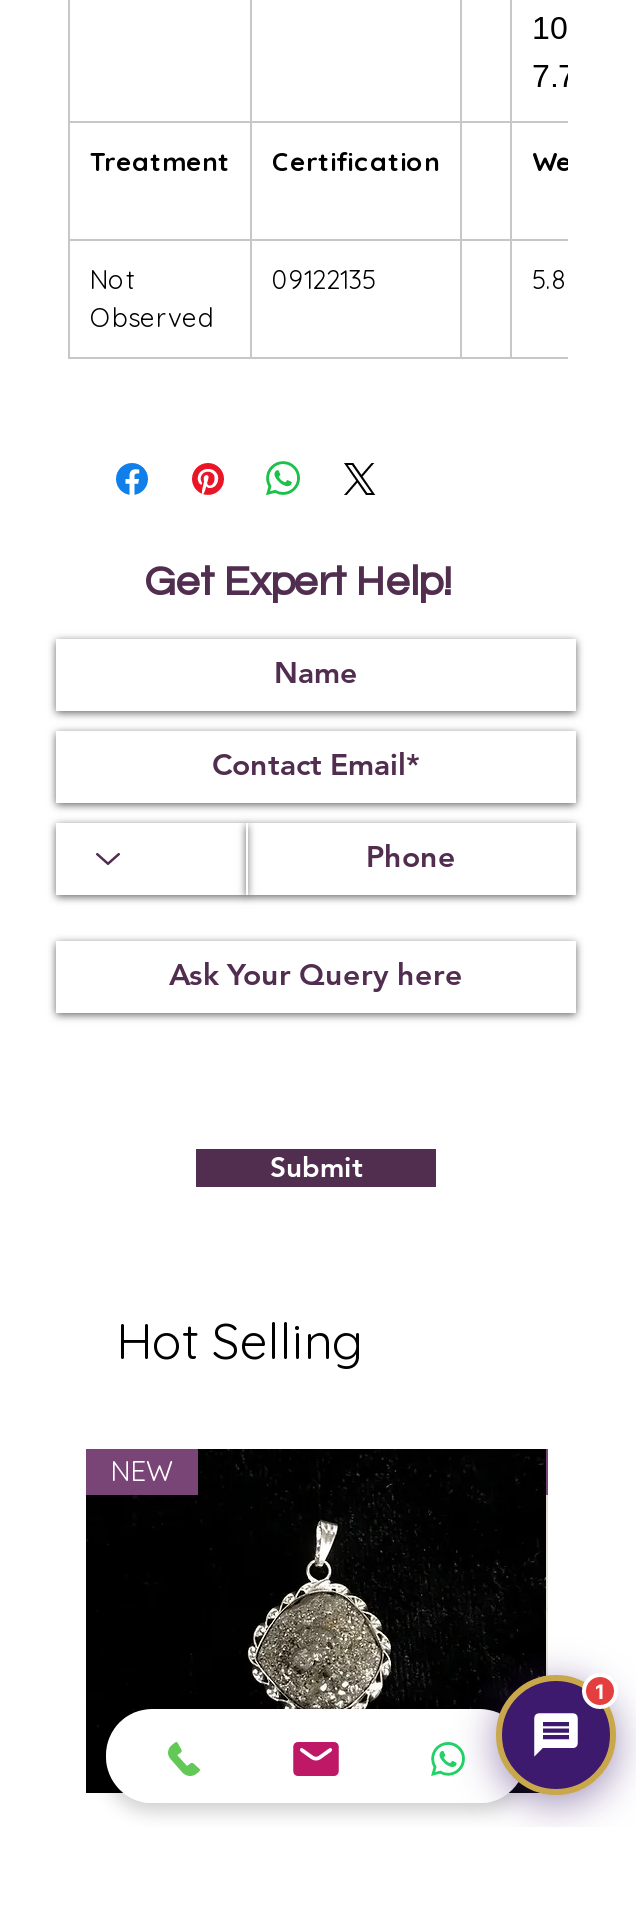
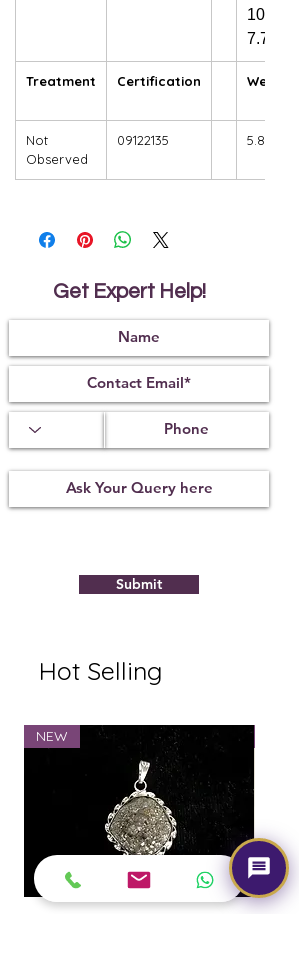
- 1
